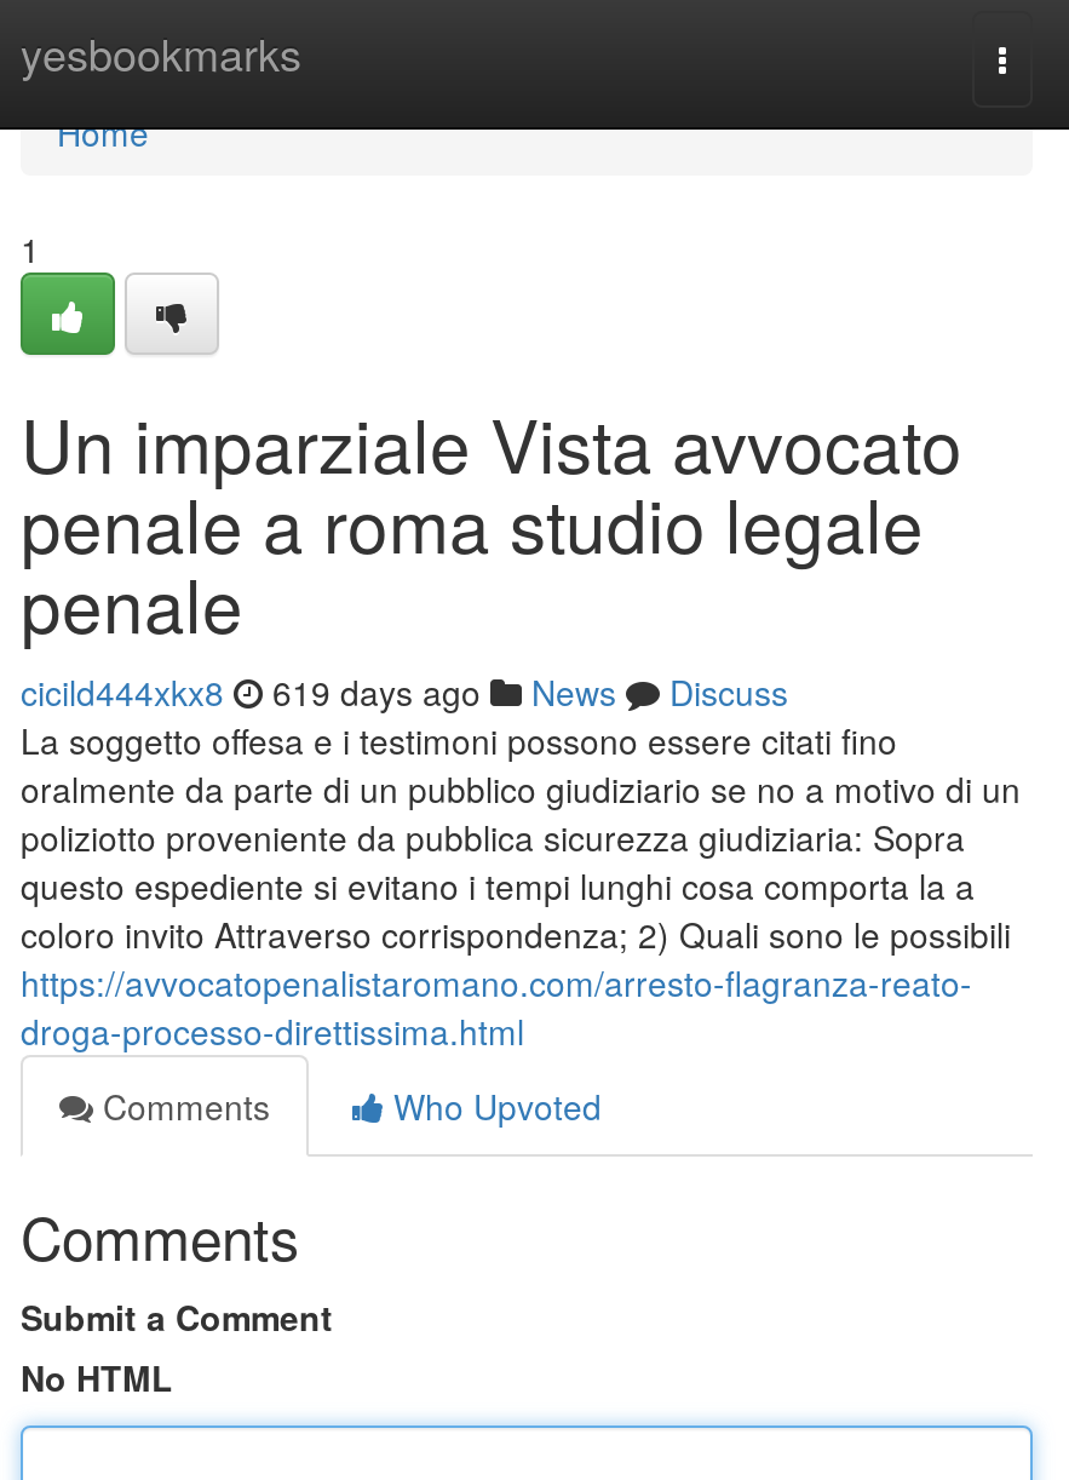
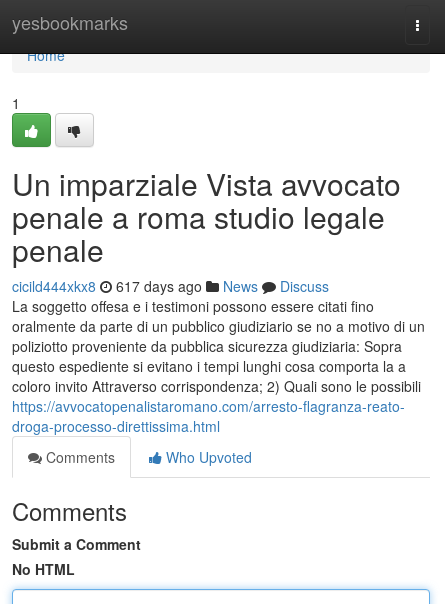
- cicild444xkx8 619 days ago News Discuss
+ cicild444xkx8 617 days ago News Discuss
